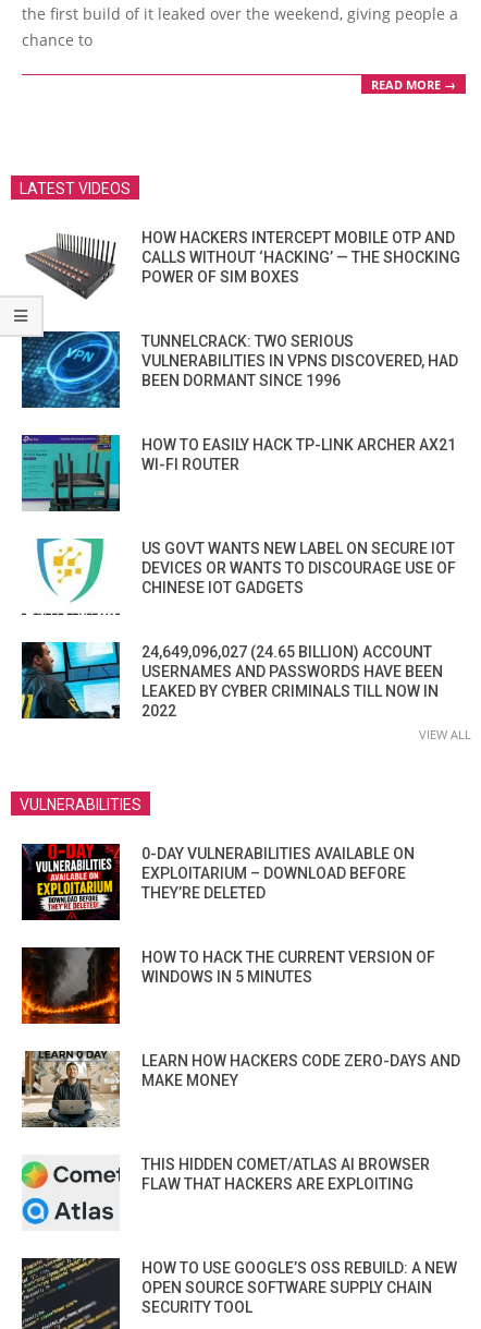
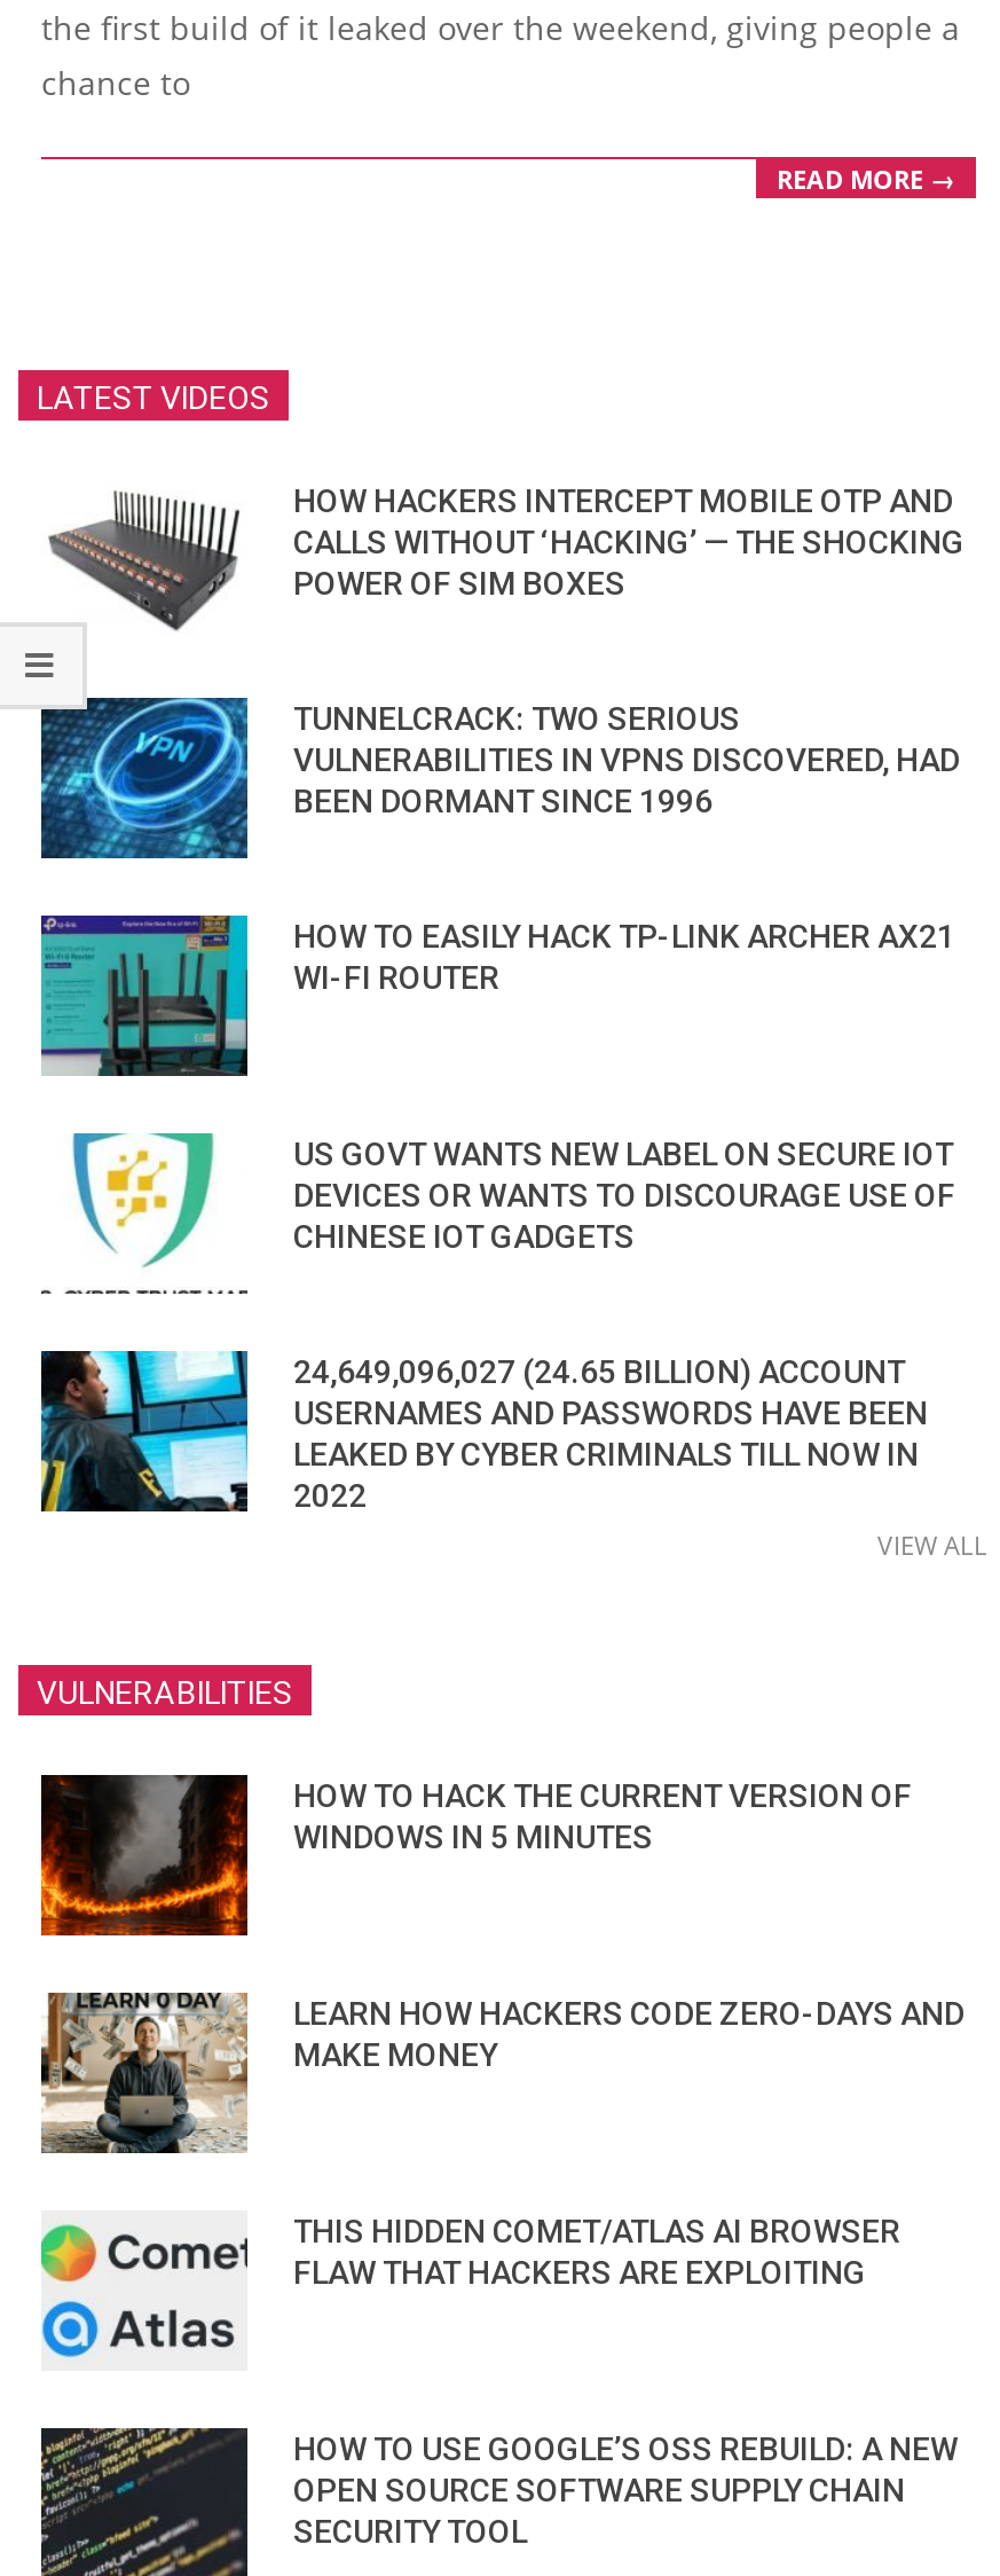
- [image]
- 0-DAY VULNERABILITIES AVAILABLE ON
- EXPLOITARIUM – DOWNLOAD BEFORE
- THEY’RE DELETED
